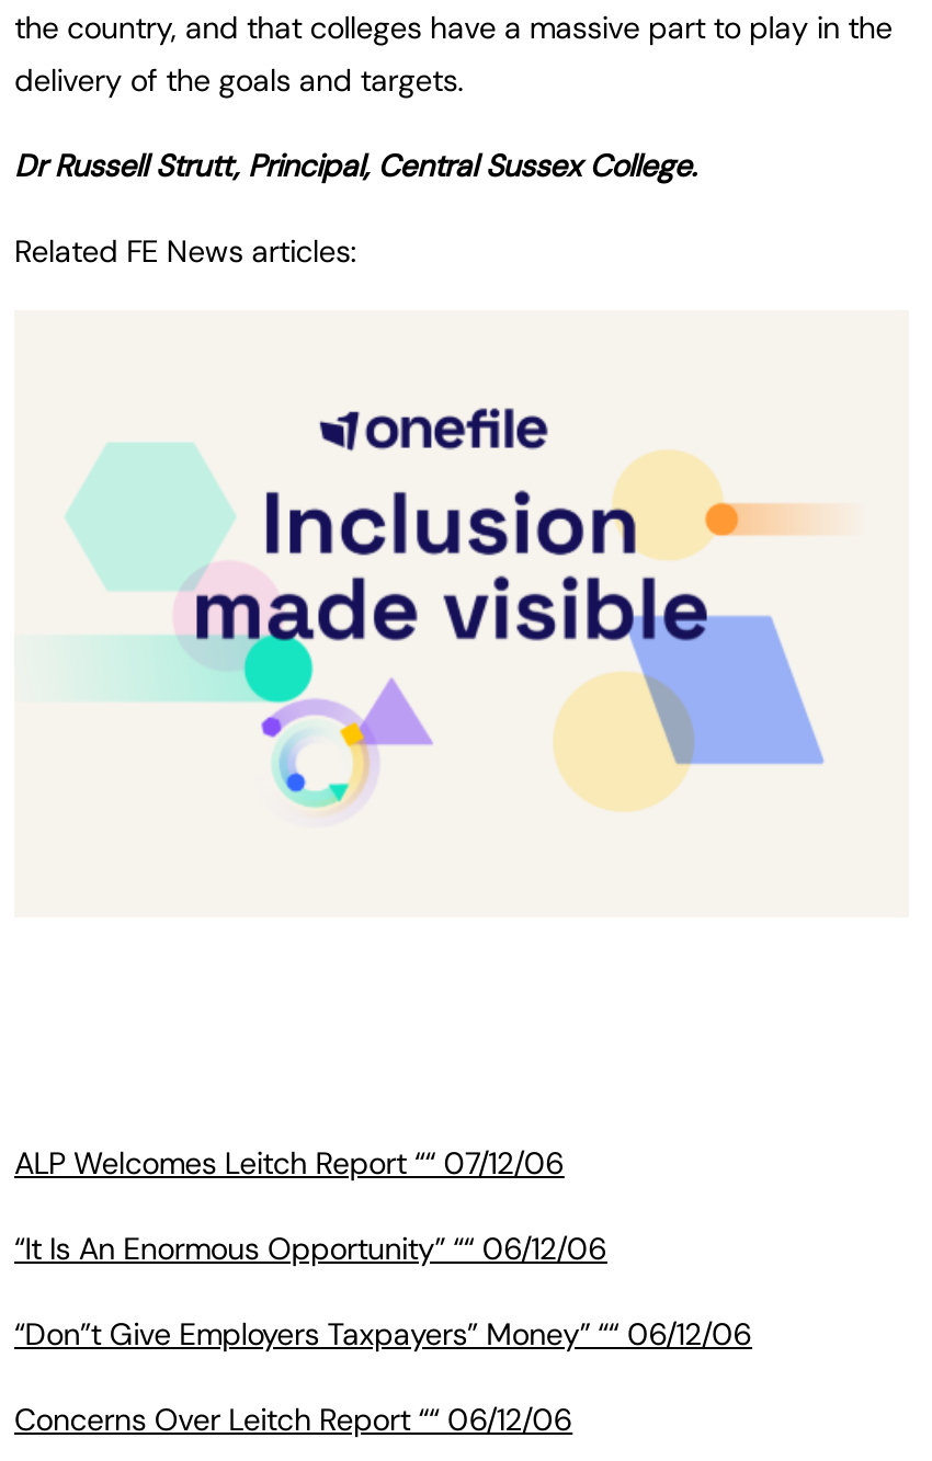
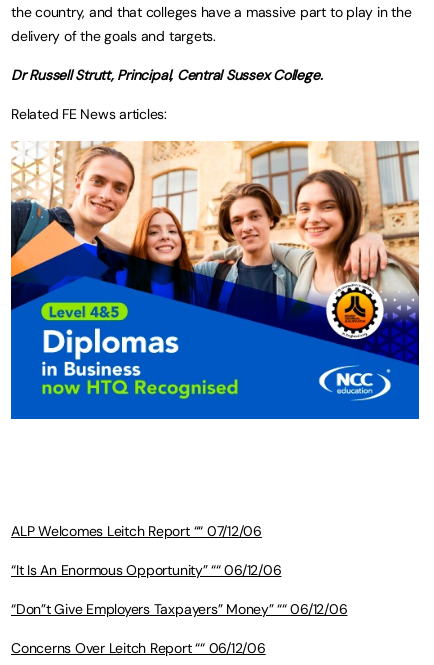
- [image]
+ [image]
